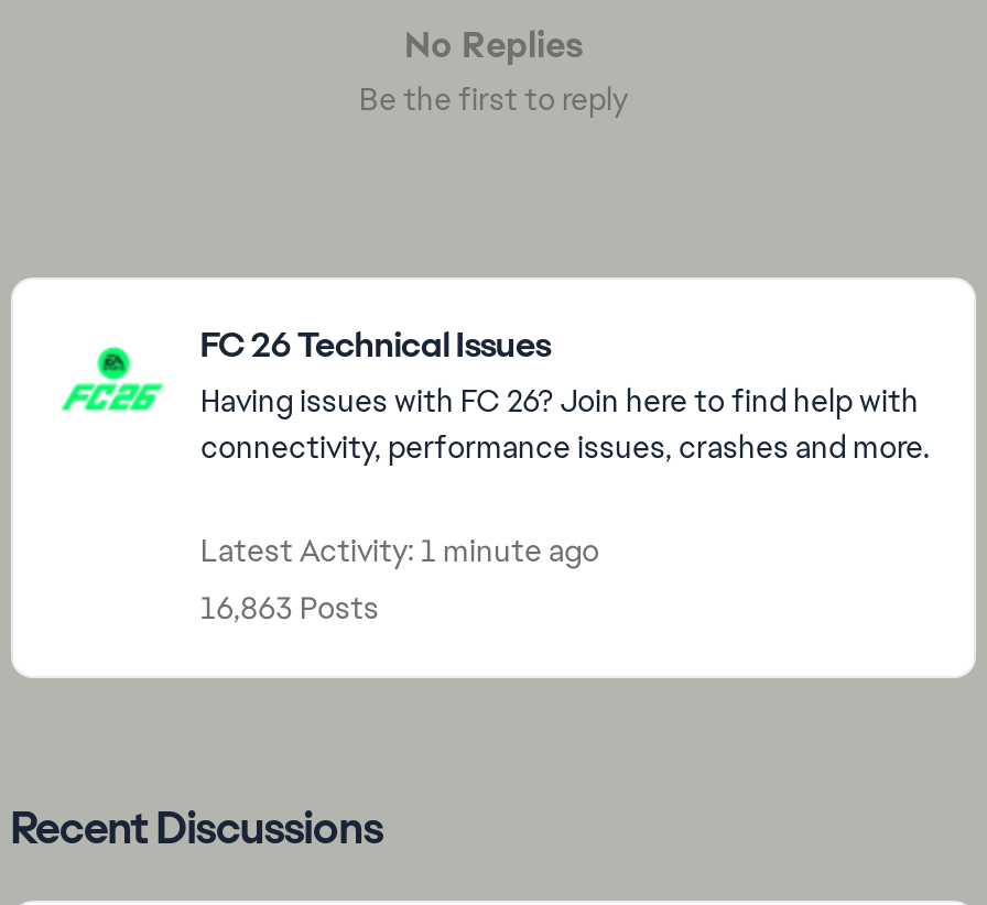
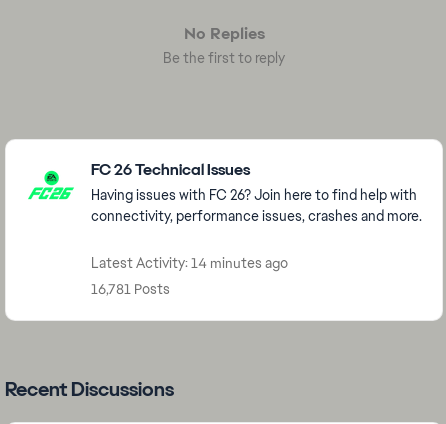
- Latest Activity: 1 minute ago
+ Latest Activity: 14 minutes ago

- 16,863 Posts
+ 16,781 Posts
